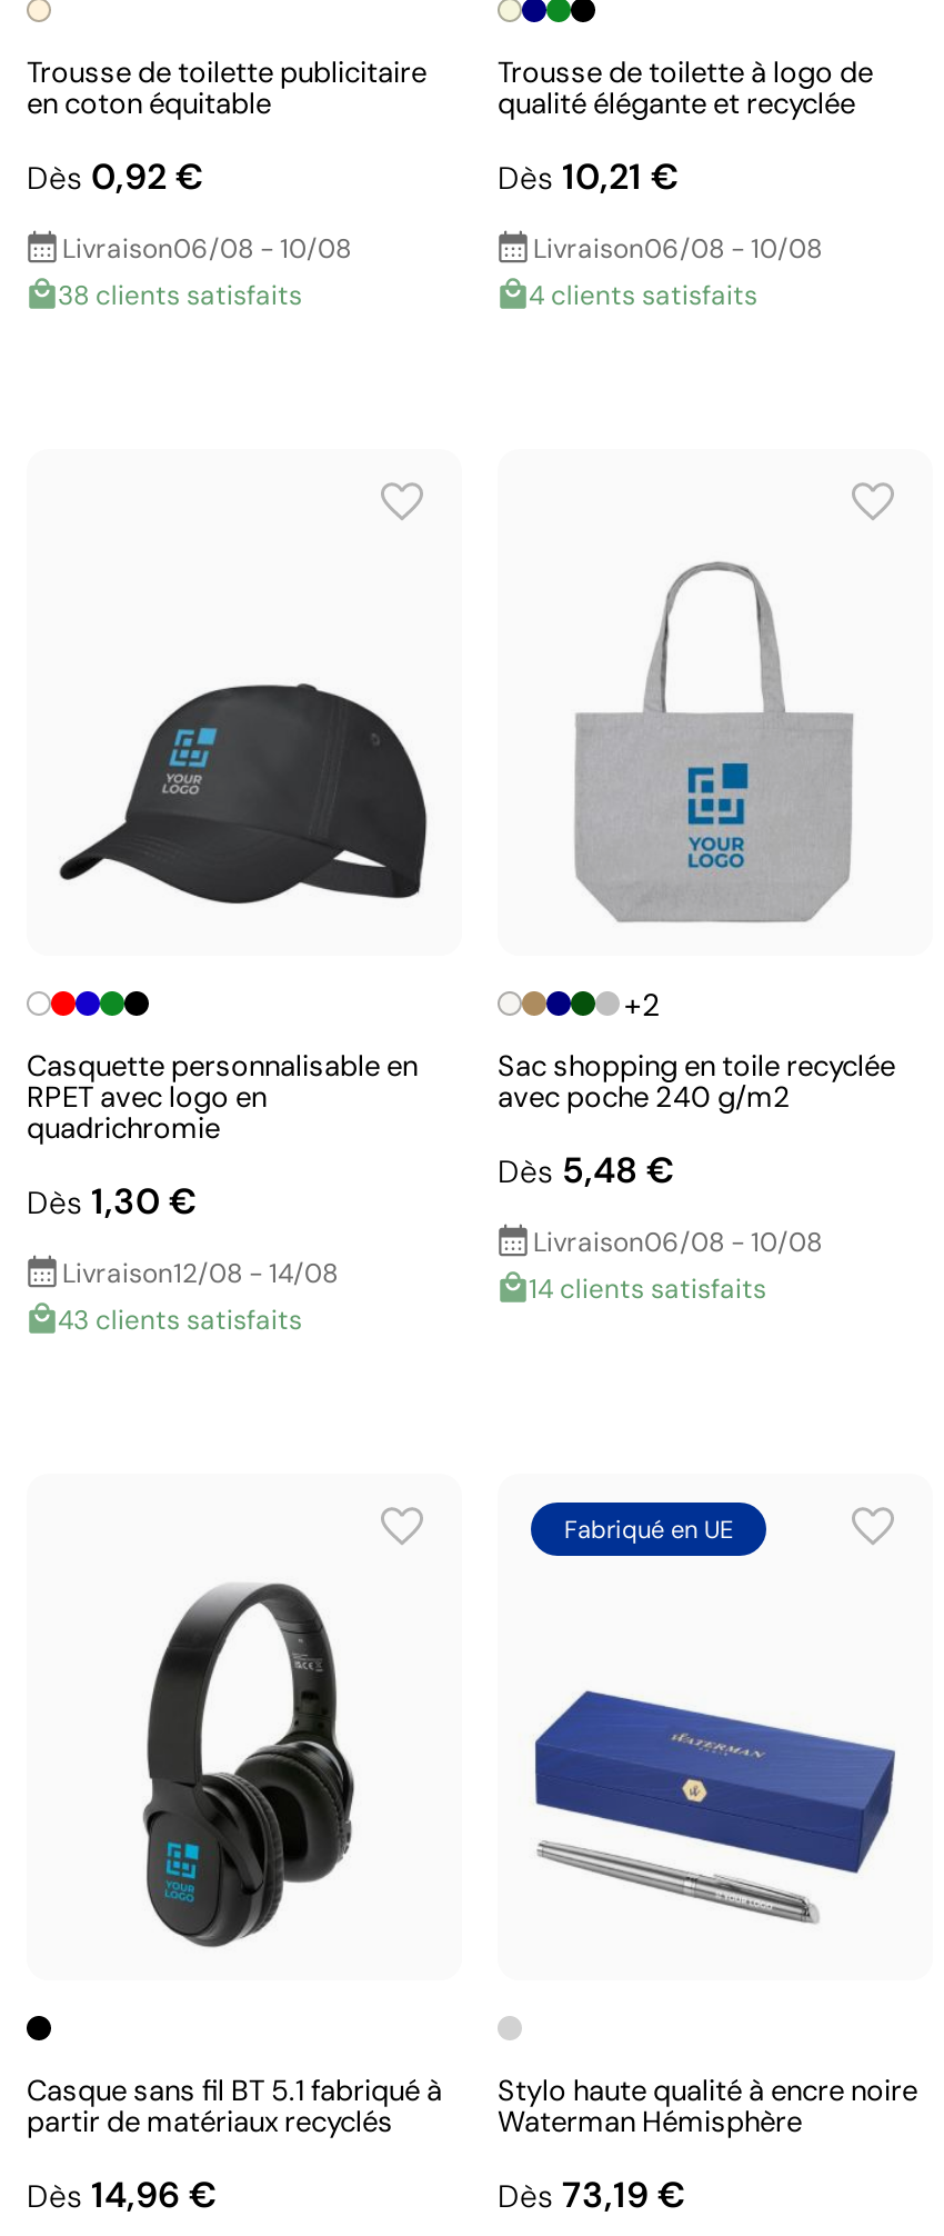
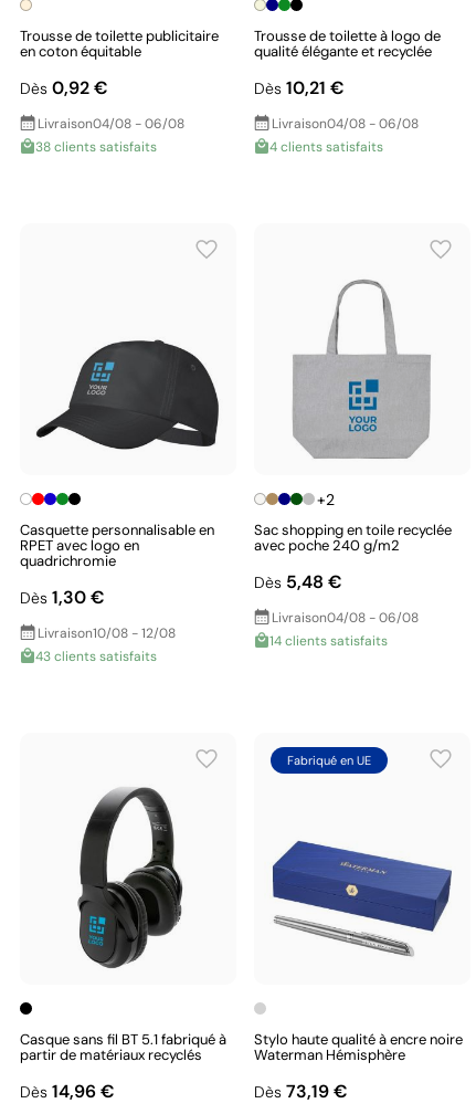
- Livraison06/08 - 10/08
+ Livraison04/08 - 06/08

- Livraison06/08 - 10/08
+ Livraison04/08 - 06/08

- Livraison06/08 - 10/08
+ Livraison04/08 - 06/08

- Livraison12/08 - 14/08
+ Livraison10/08 - 12/08
